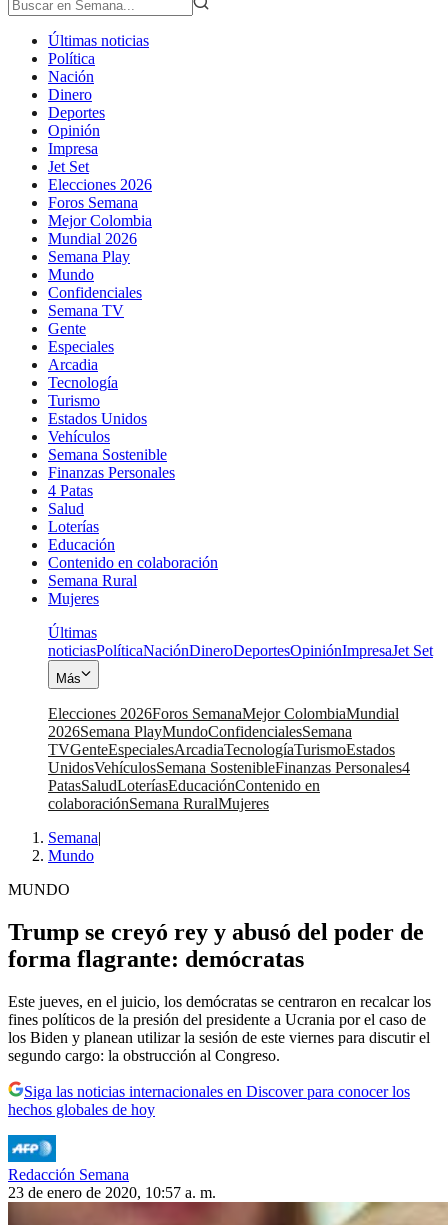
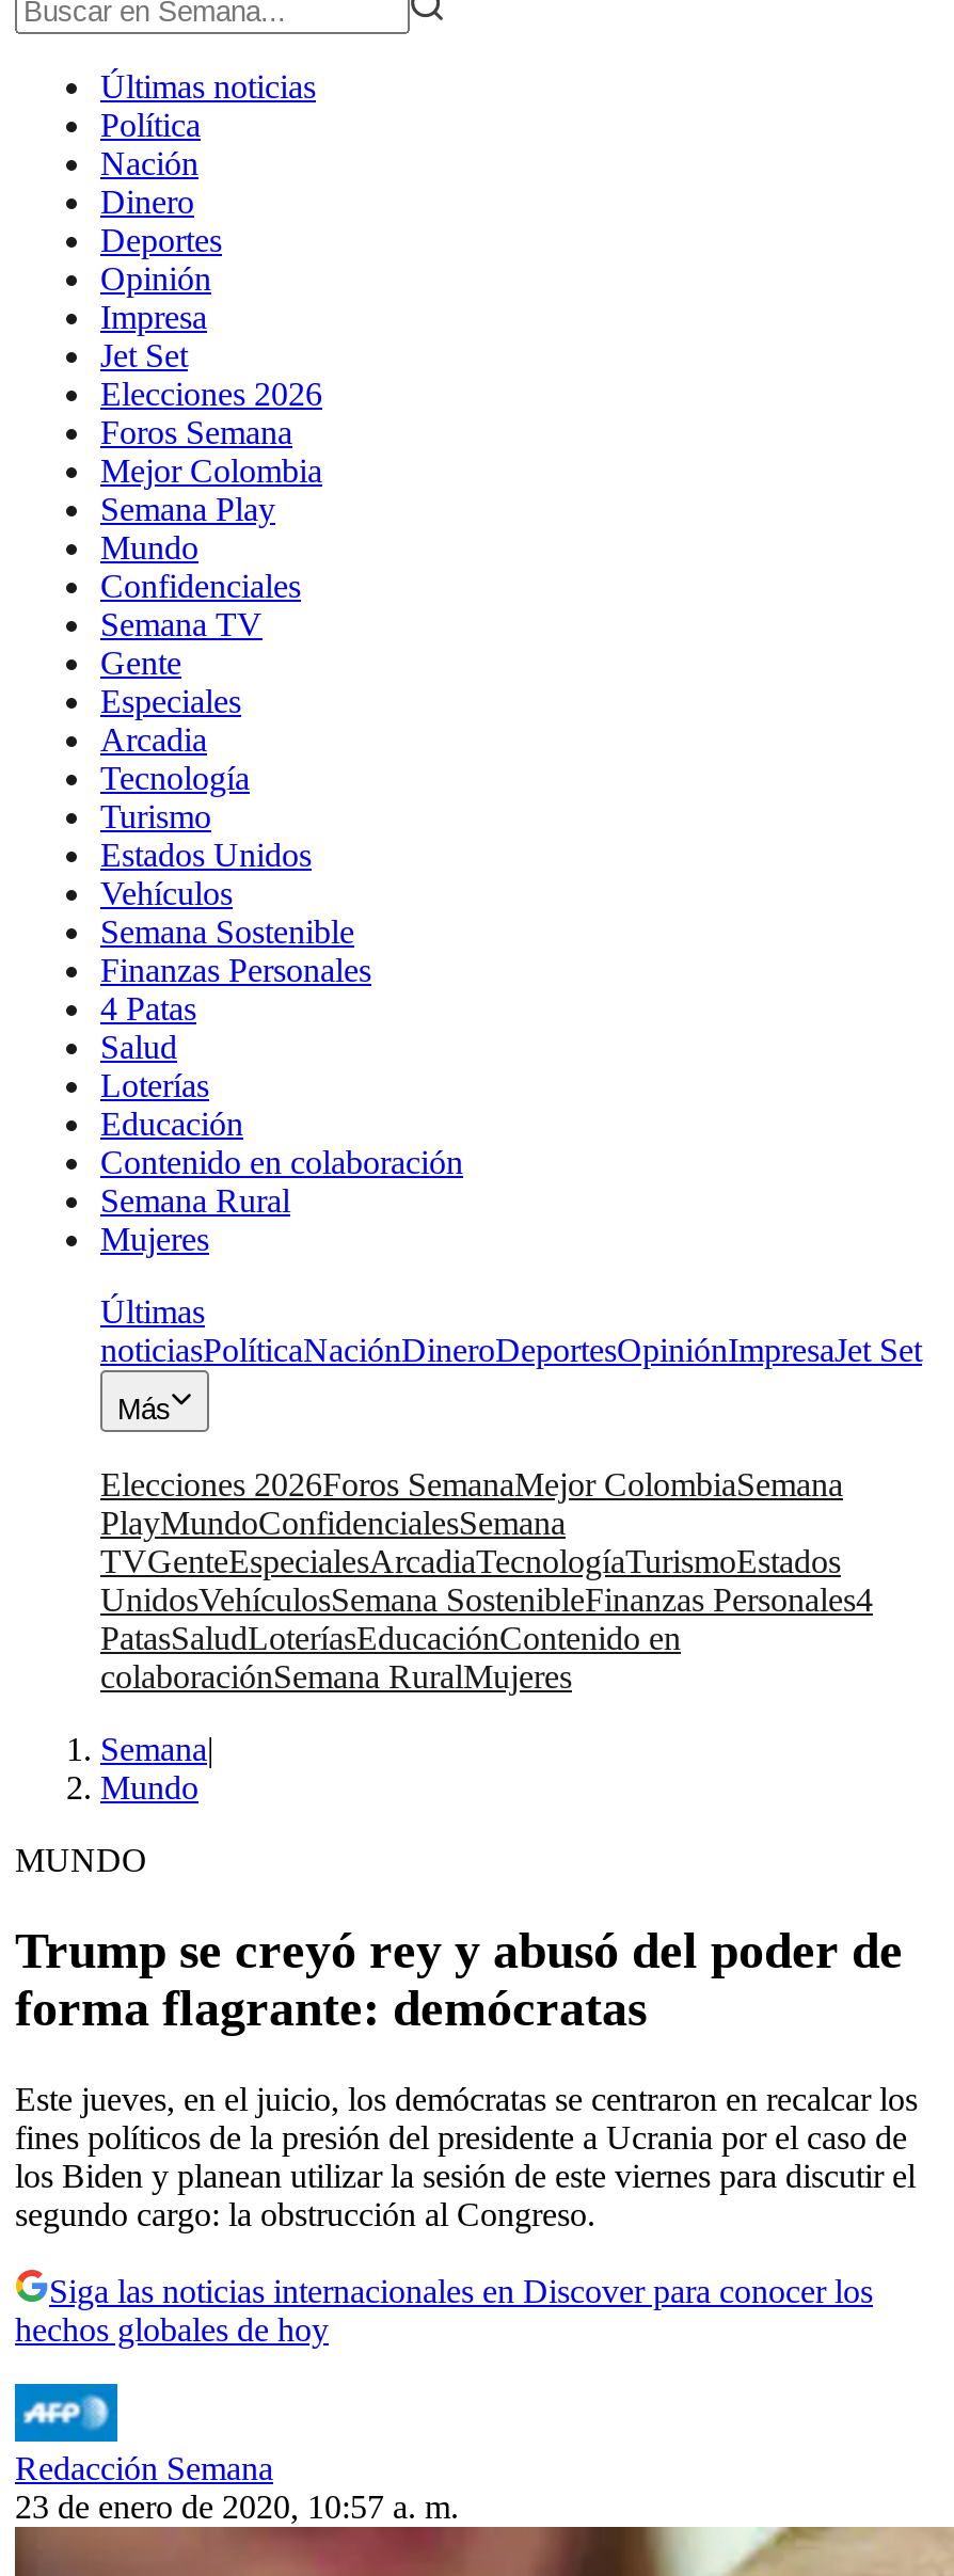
- Mundial 2026

- Elecciones 2026Foros SemanaMejor ColombiaMundial
- 2026Semana PlayMundoConfidencialesSemana
+ Elecciones 2026Foros SemanaMejor ColombiaSemana
+ PlayMundoConfidencialesSemana
